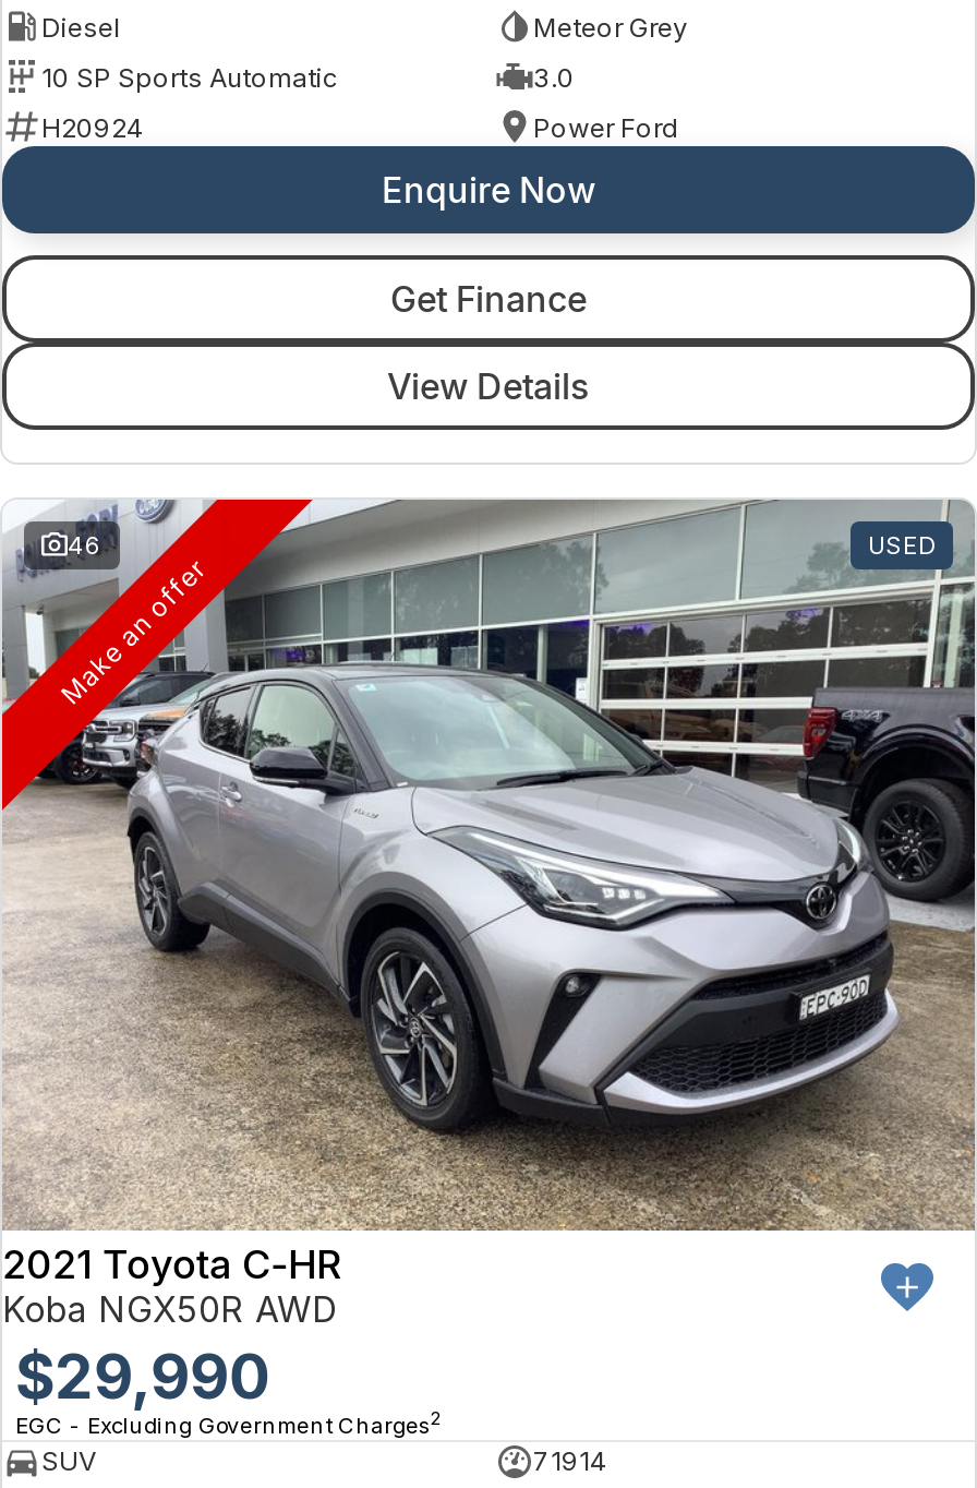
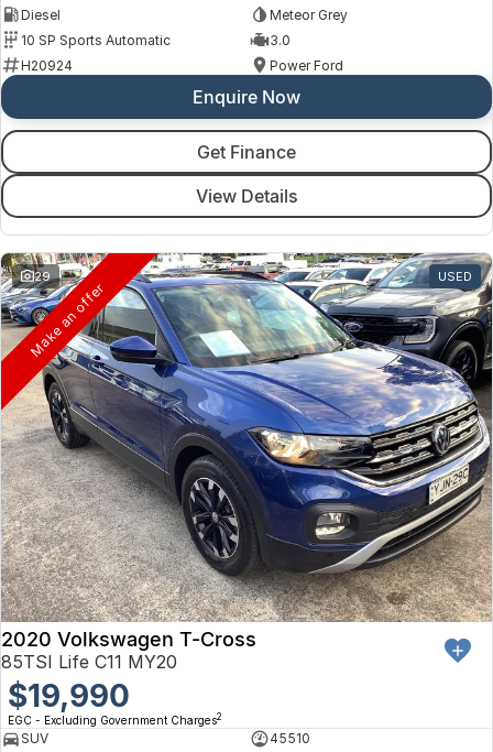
- [image]
- 46
+ [image]
+ 29

- 2021 Toyota C-HR
- Koba NGX50R AWD
- $29,990
+ 2020 Volkswagen T-Cross
+ 85TSI Life C11 MY20
+ $19,990

- 71914
+ 45510
